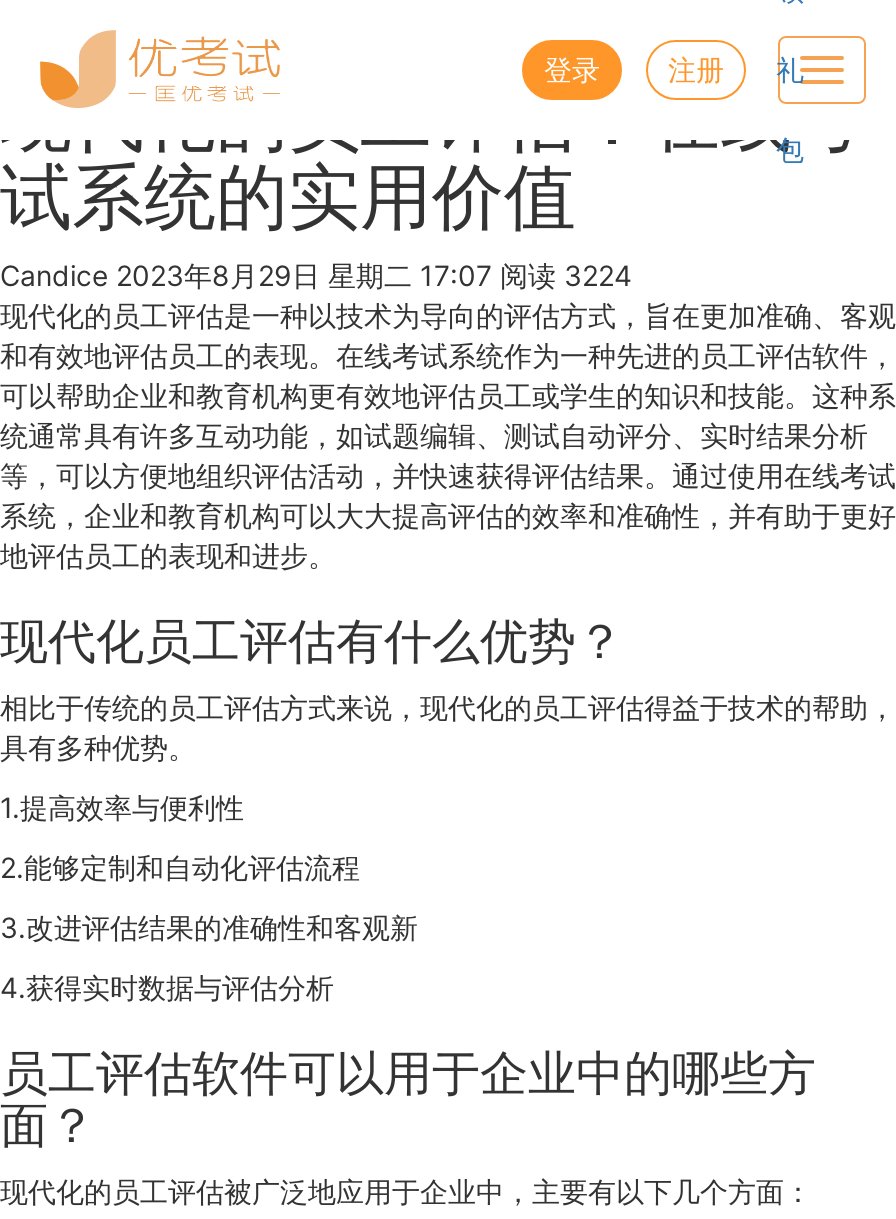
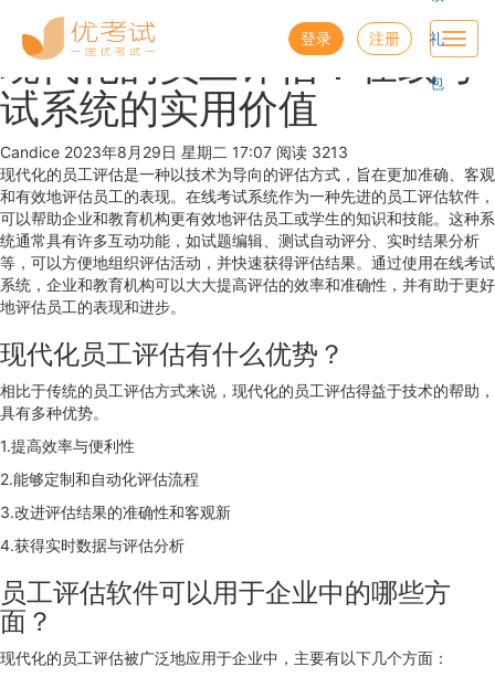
- Candice 2023年8月29日 星期二 17:07 阅读 3224
+ Candice 2023年8月29日 星期二 17:07 阅读 3213
